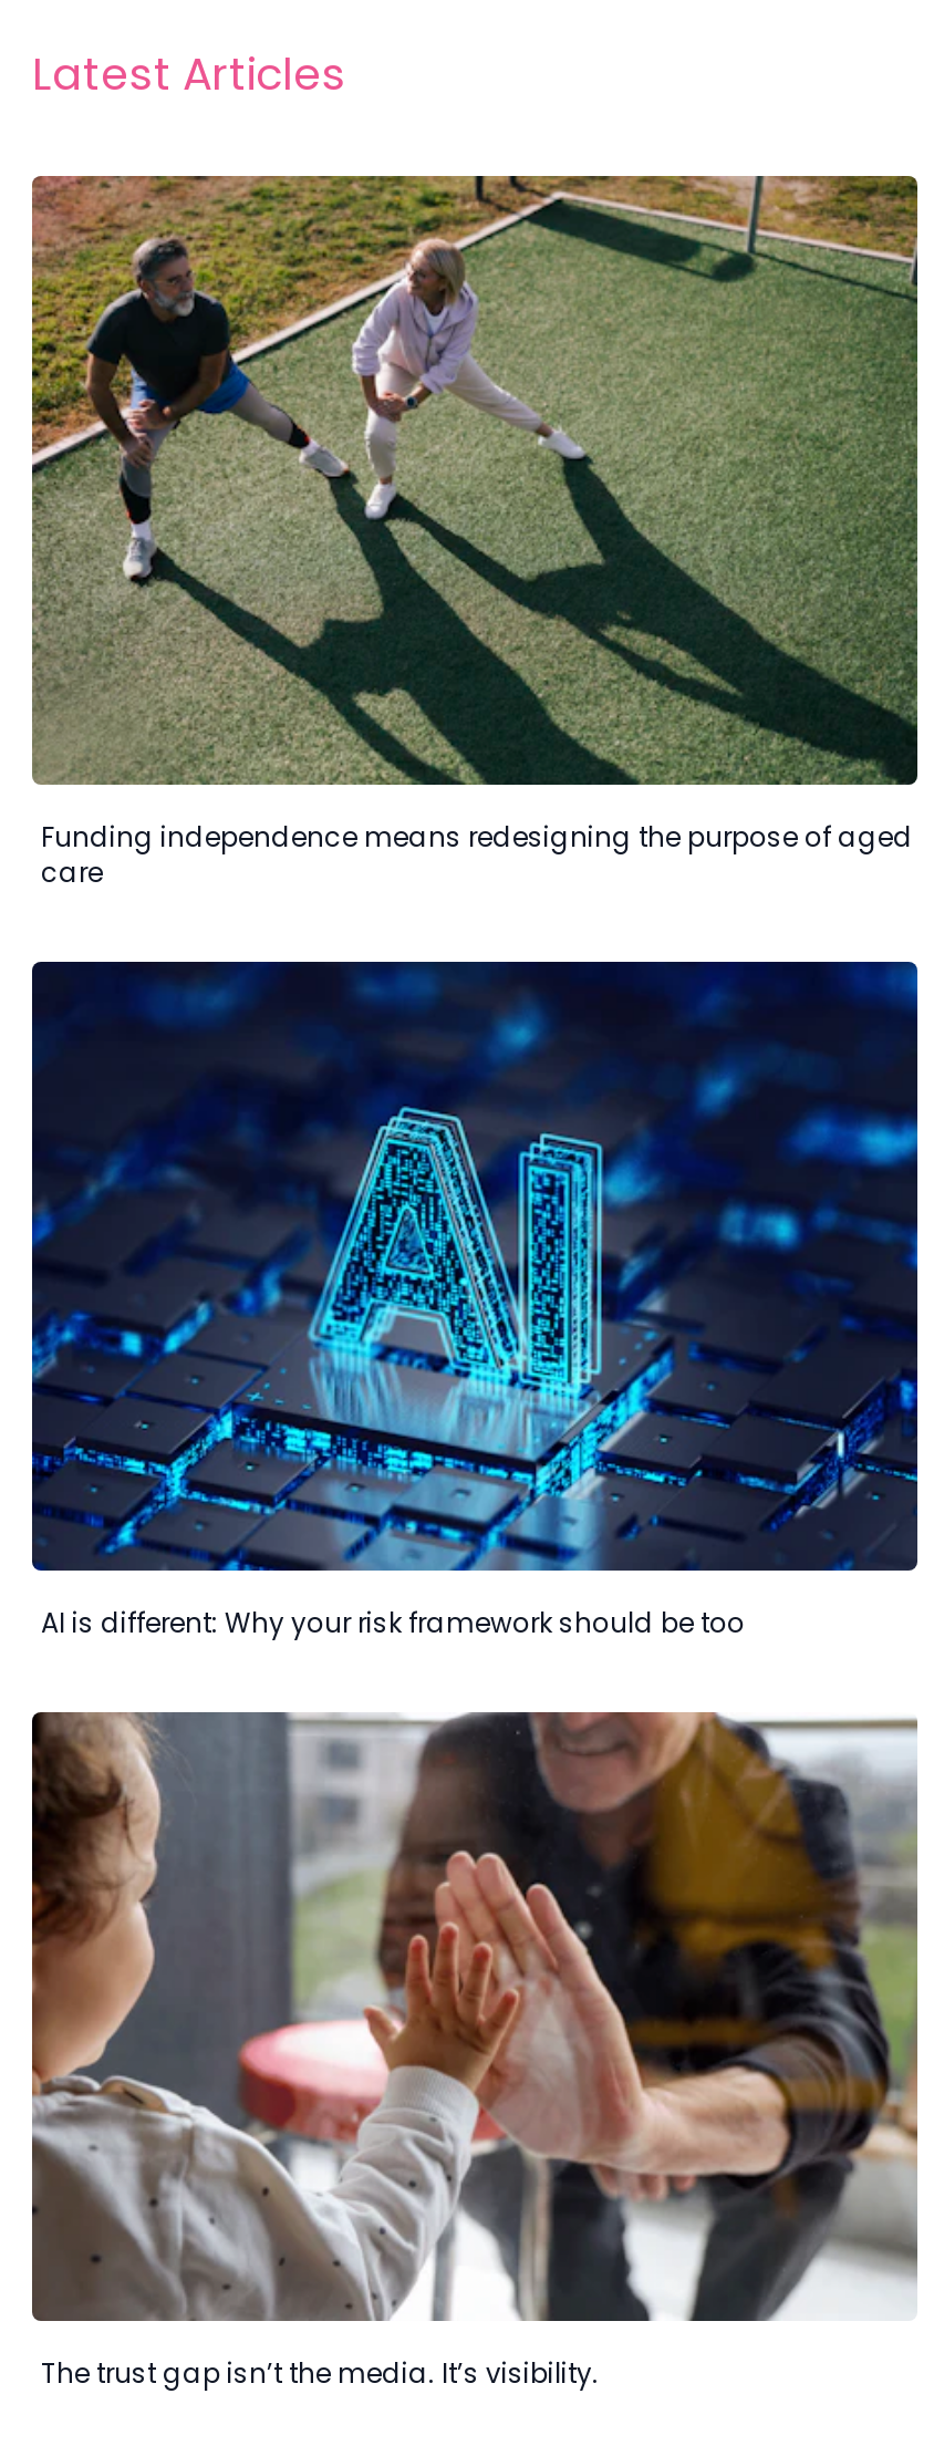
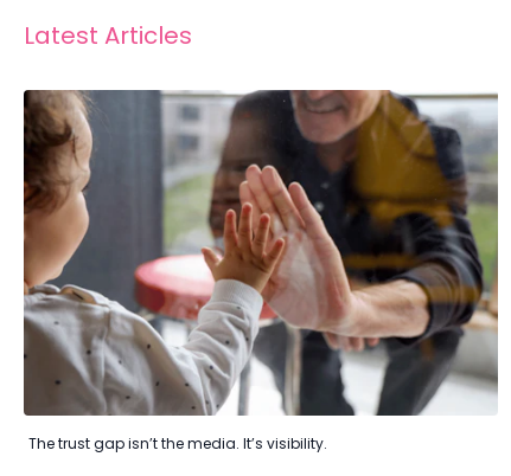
- [image]
- Funding independence means redesigning the purpose of aged
- care

- [image]
- AI is different: Why your risk framework should be too
